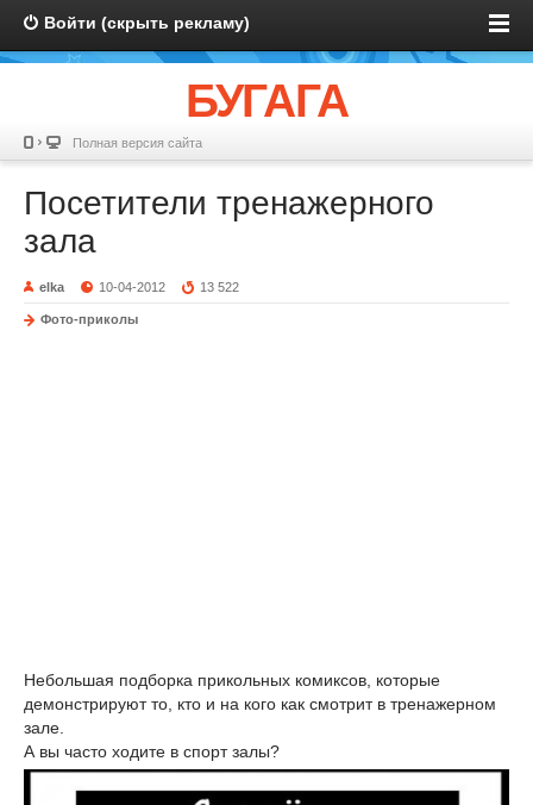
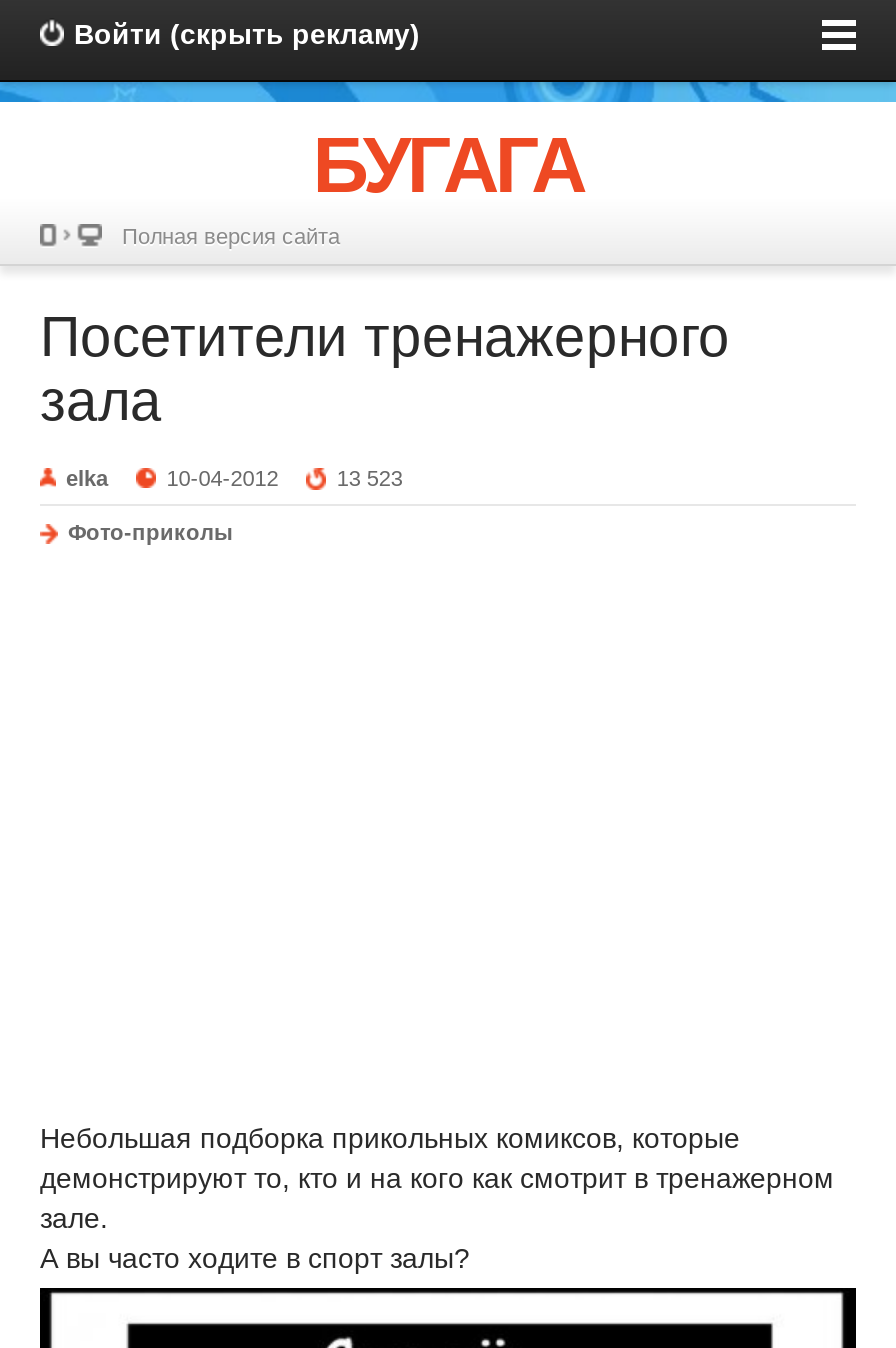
- 13 522
+ 13 523
